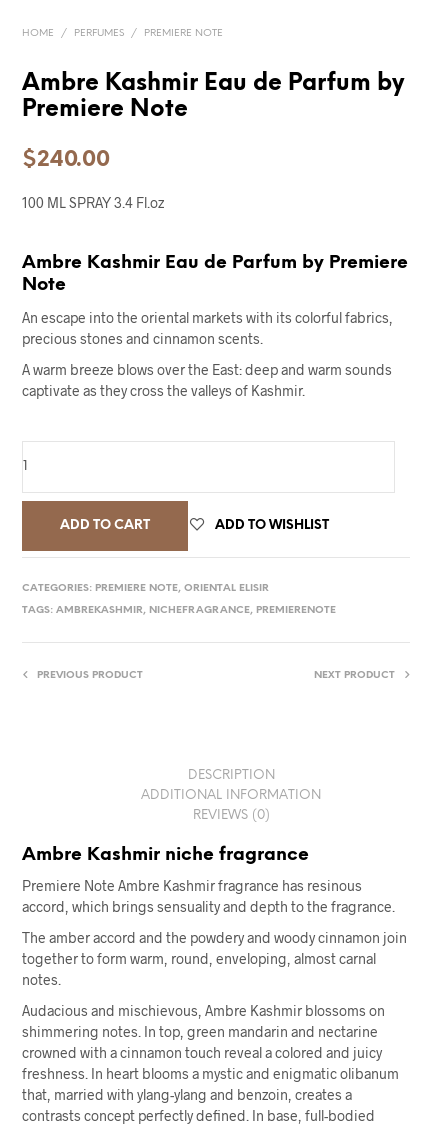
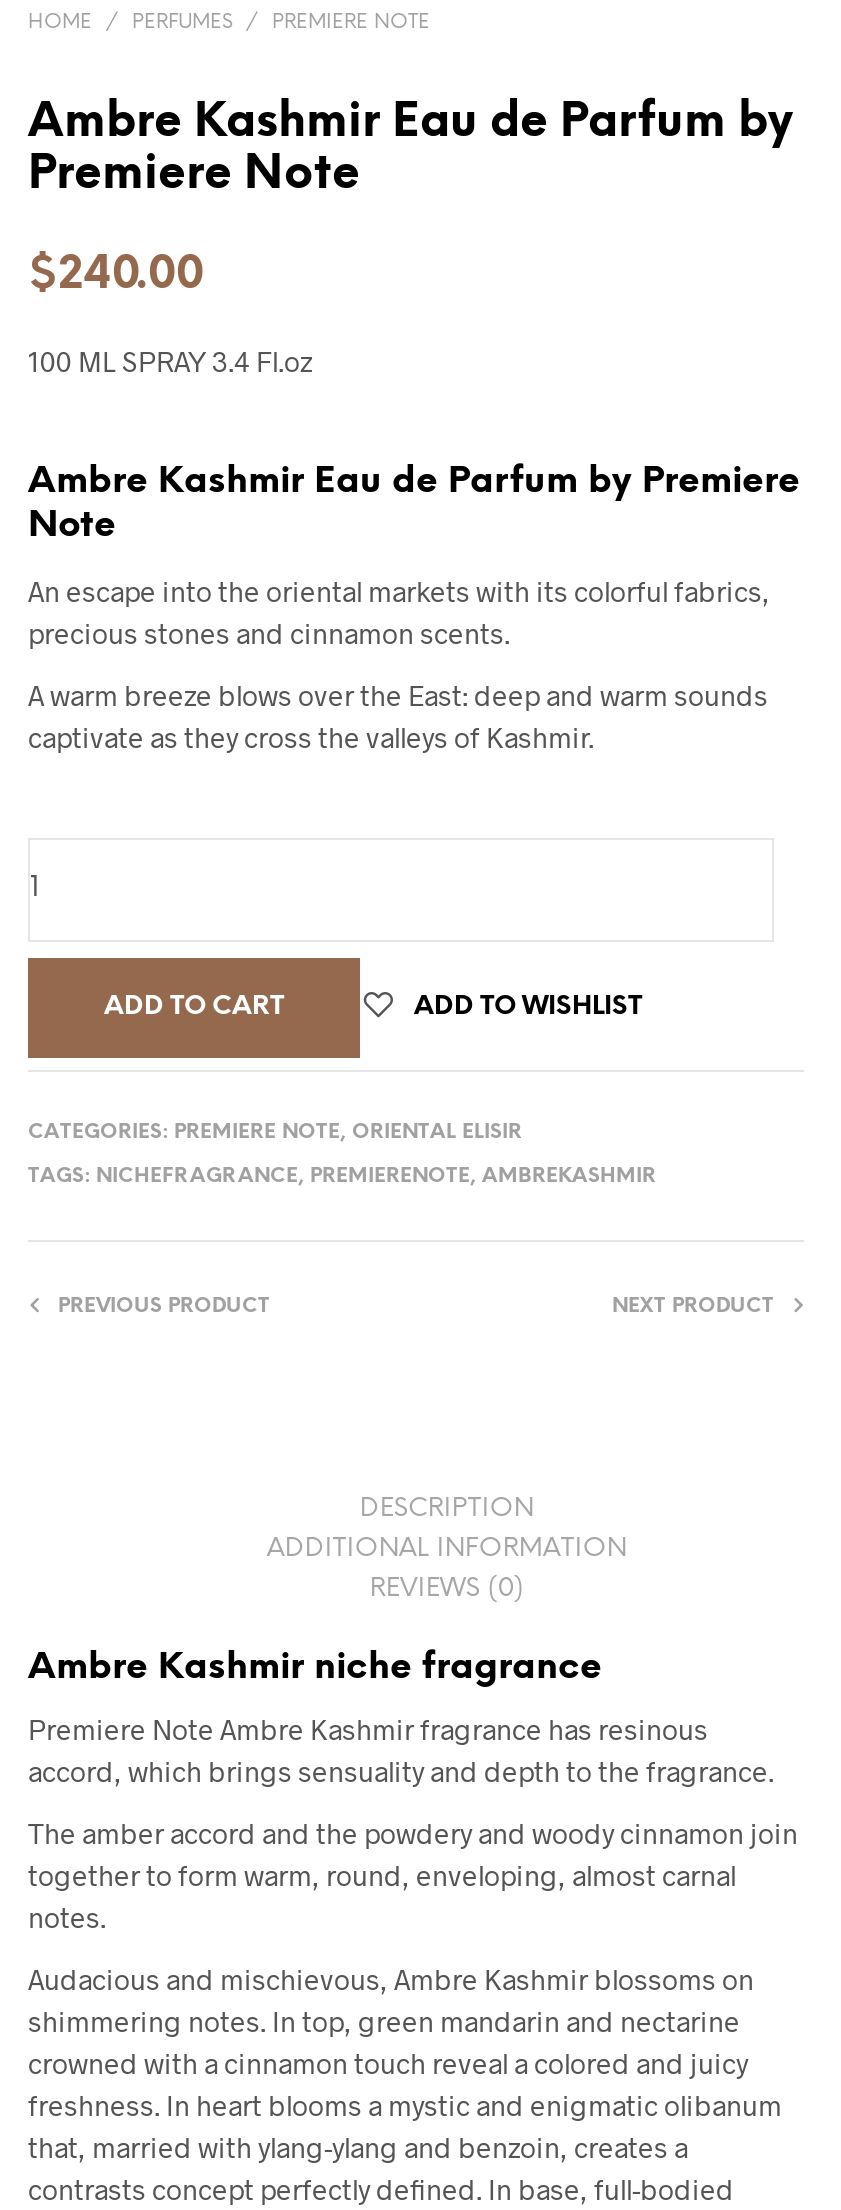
- TAGS: AMBREKASHMIR, NICHEFRAGRANCE, PREMIERENOTE
+ TAGS: NICHEFRAGRANCE, PREMIERENOTE, AMBREKASHMIR
